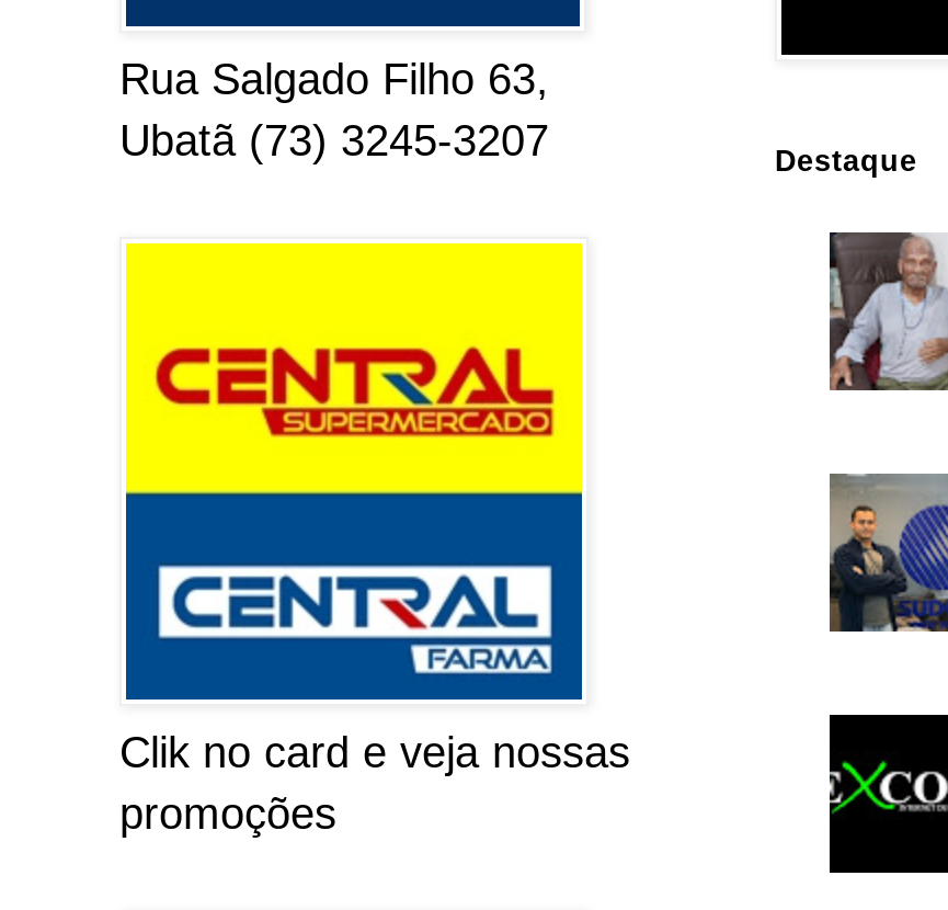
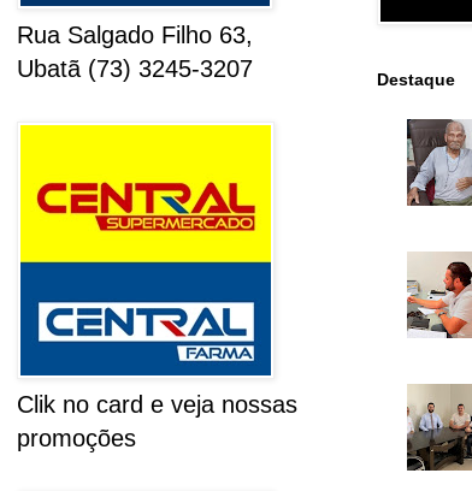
- [image]
+ [image]

- [image]
+ [image]
